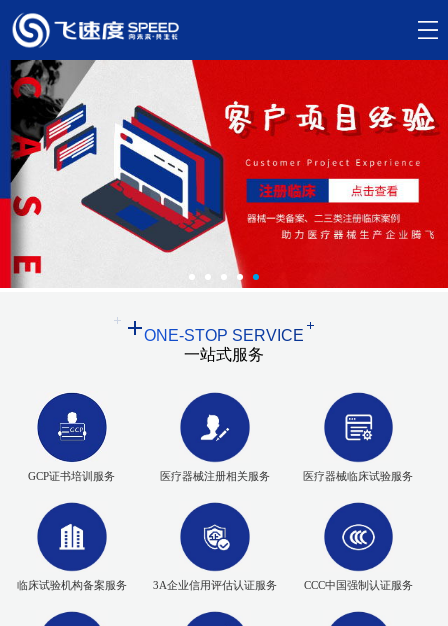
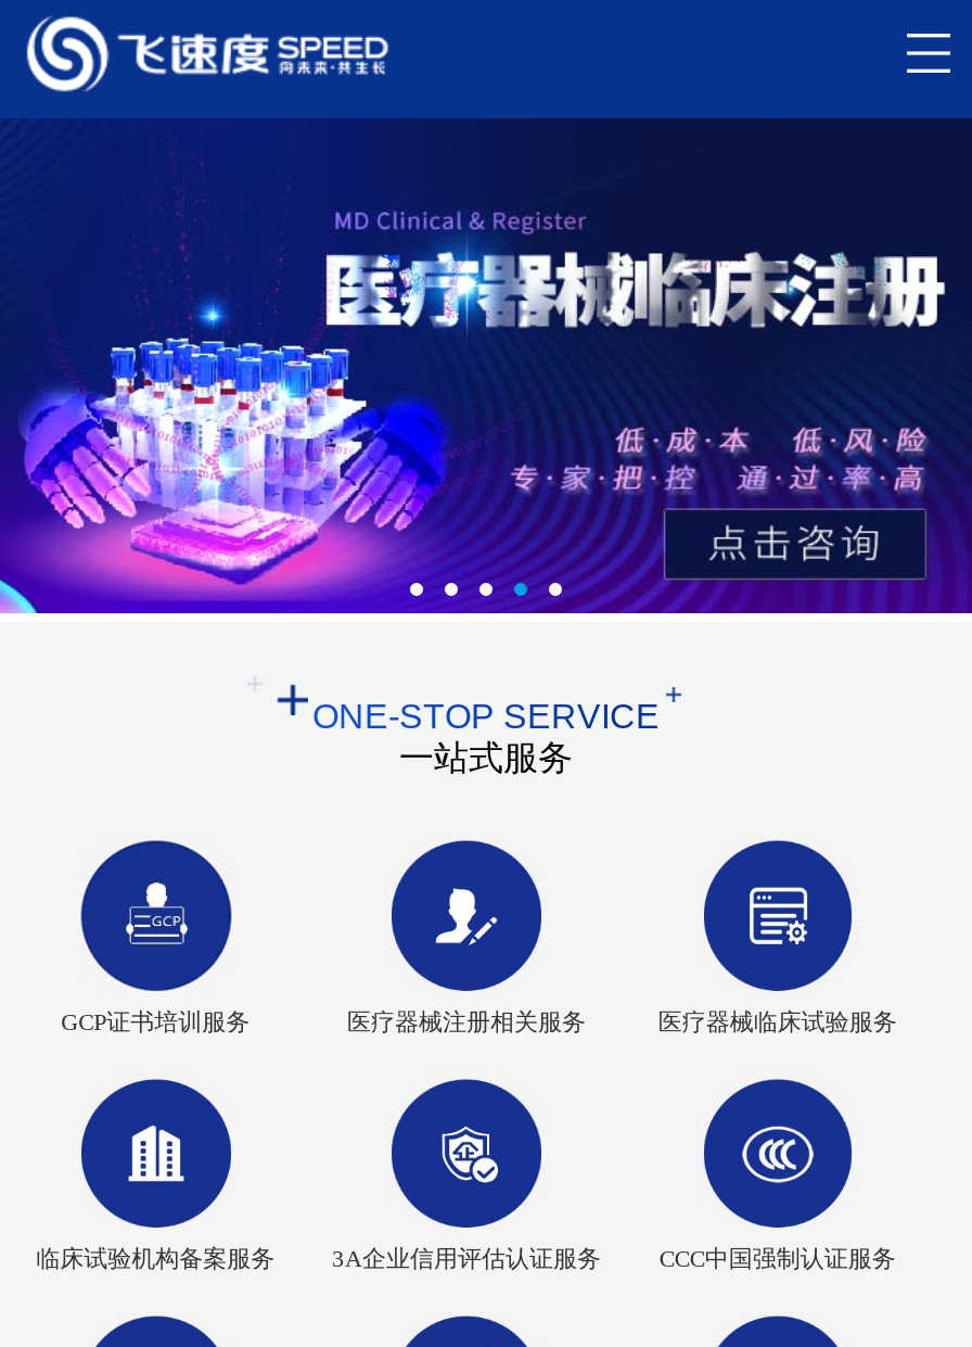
- [image]
+ [image]
